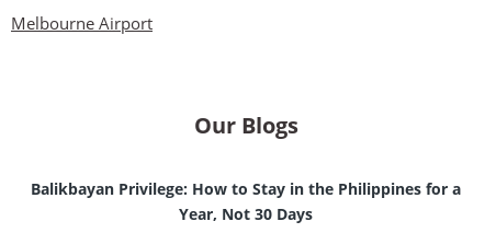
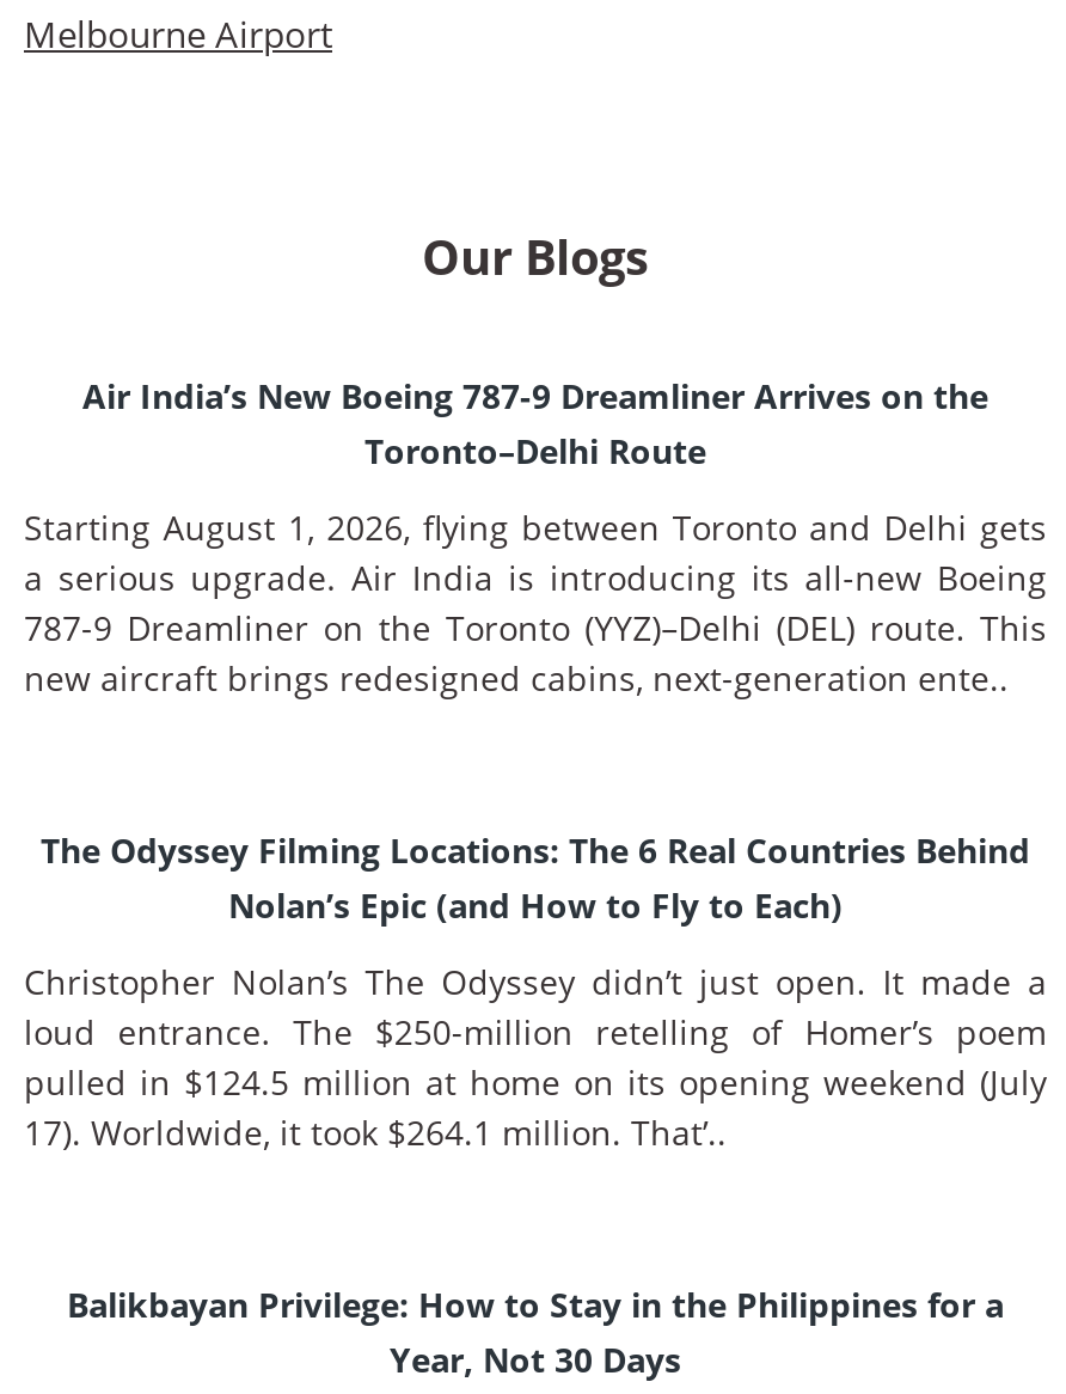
+ Air India’s New Boeing 787-9 Dreamliner Arrives on the
+ Toronto–Delhi Route
+ Starting August 1, 2026, flying between Toronto and Delhi gets
+ a serious upgrade. Air India is introducing its all-new Boeing
+ 787-9 Dreamliner on the Toronto (YYZ)–Delhi (DEL) route. This
+ new aircraft brings redesigned cabins, next-generation ente..

+ The Odyssey Filming Locations: The 6 Real Countries Behind
+ Nolan’s Epic (and How to Fly to Each)
+ Christopher Nolan’s The Odyssey didn’t just open. It made a
+ loud entrance. The $250-million retelling of Homer’s poem
+ pulled in $124.5 million at home on its opening weekend (July
+ 17). Worldwide, it took $264.1 million. That’..
